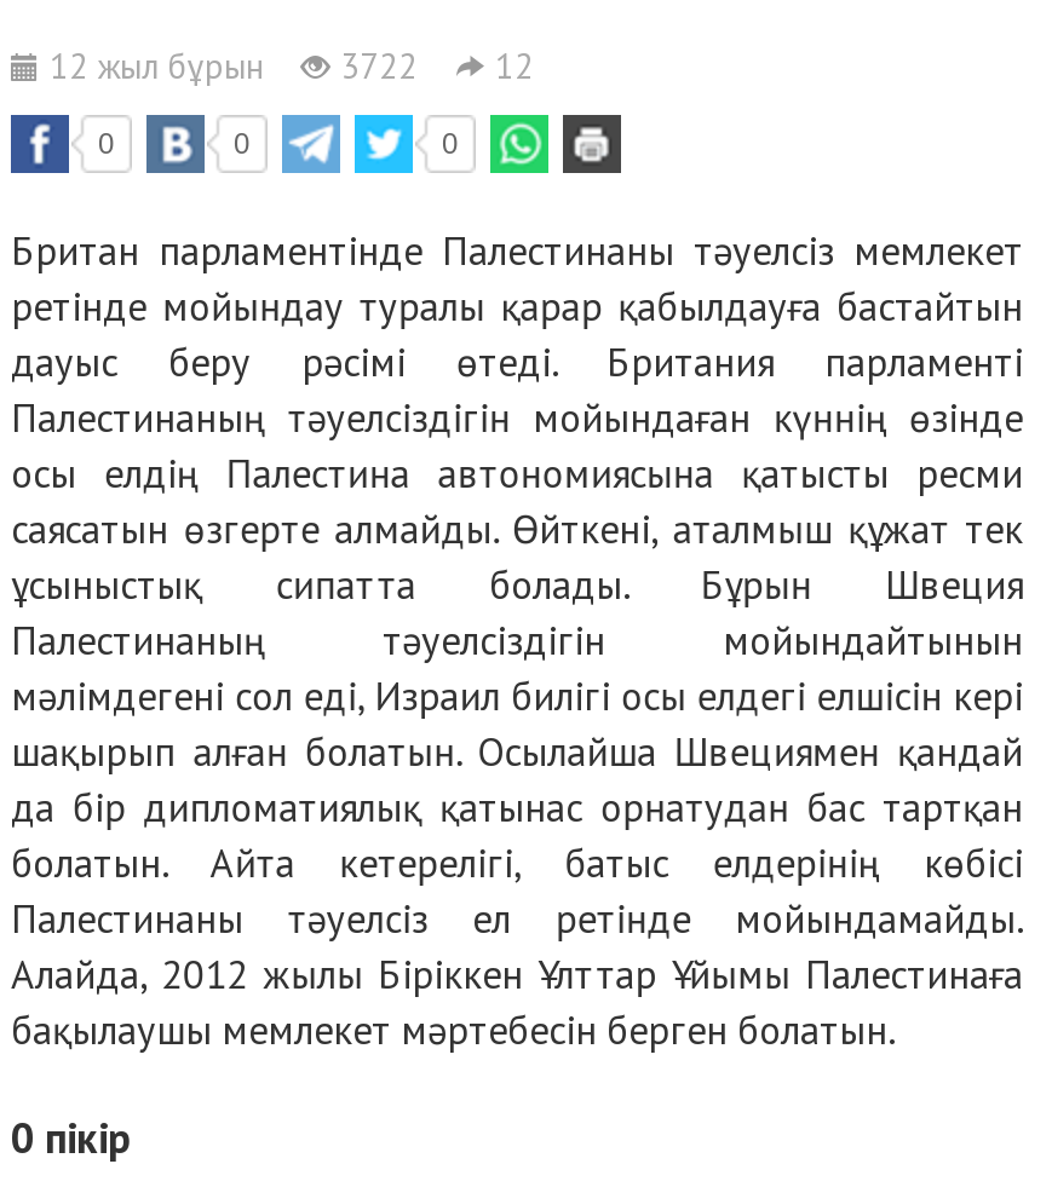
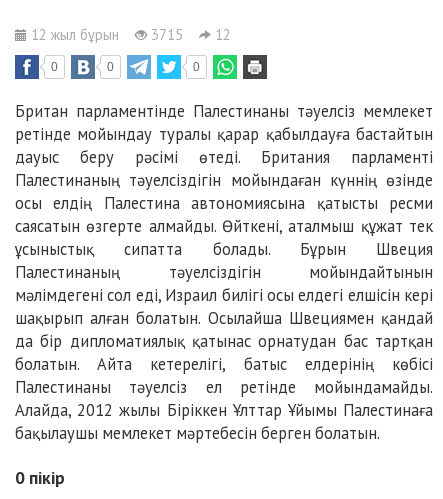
- 12 жыл бұрын 3722 12
+ 12 жыл бұрын 3715 12
